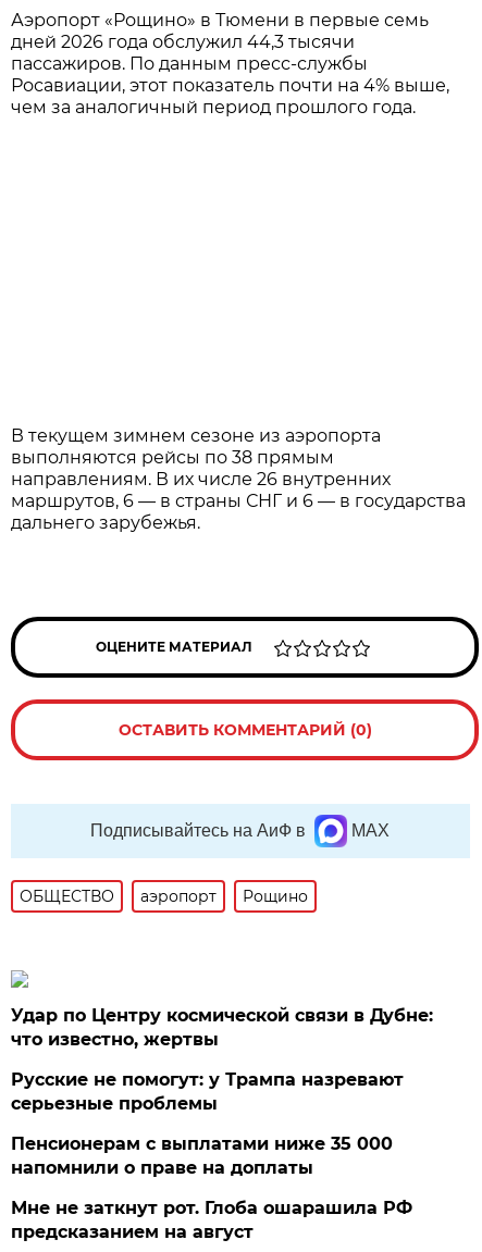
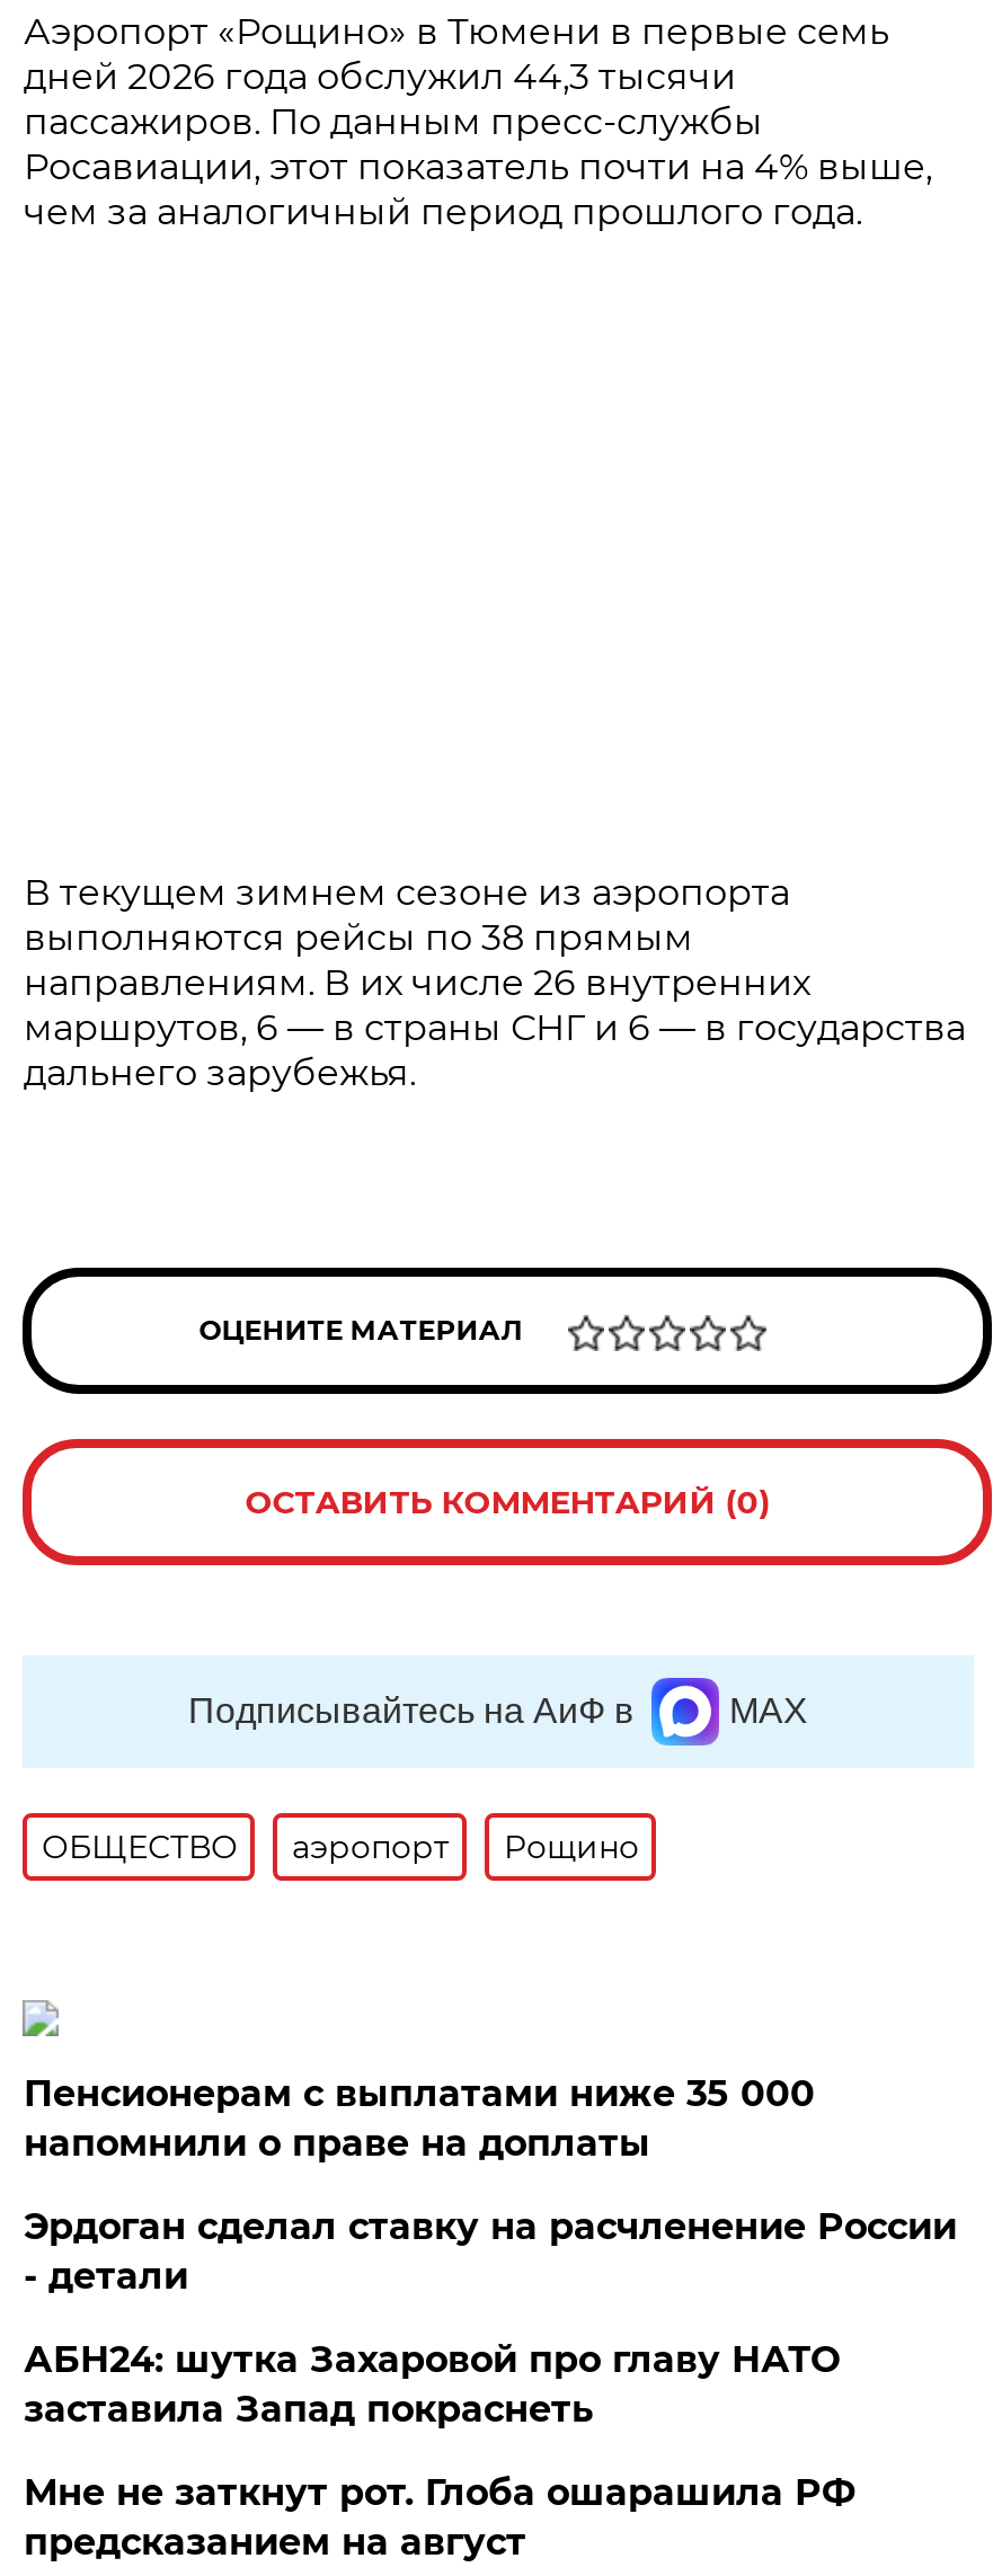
- Удар по Центру космической связи в Дубне:
- что известно, жертвы
- Русские не помогут: у Трампа назревают
- серьезные проблемы

moved up: Пенсионерам с выплатами ниже 35 000 | напомнили о праве на доплаты

+ Эрдоган сделал ставку на расчленение России
+ - детали
+ АБН24: шутка Захаровой про главу НАТО
+ заставила Запад покраснеть
